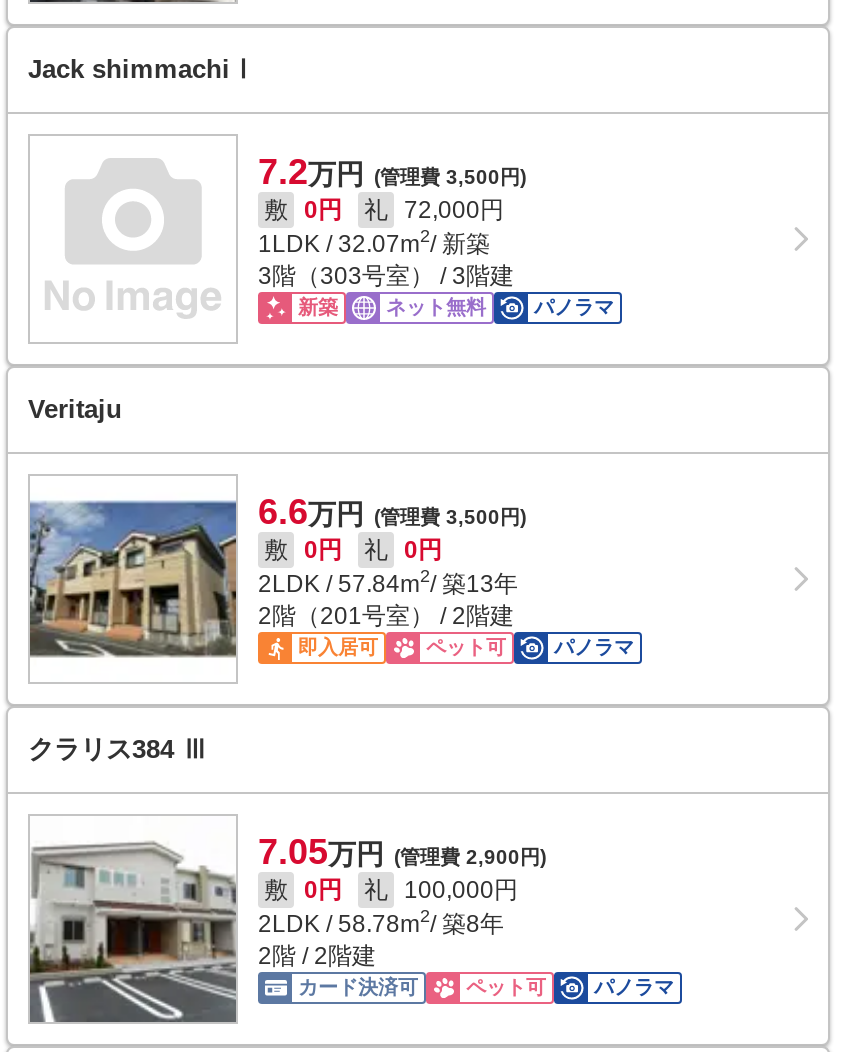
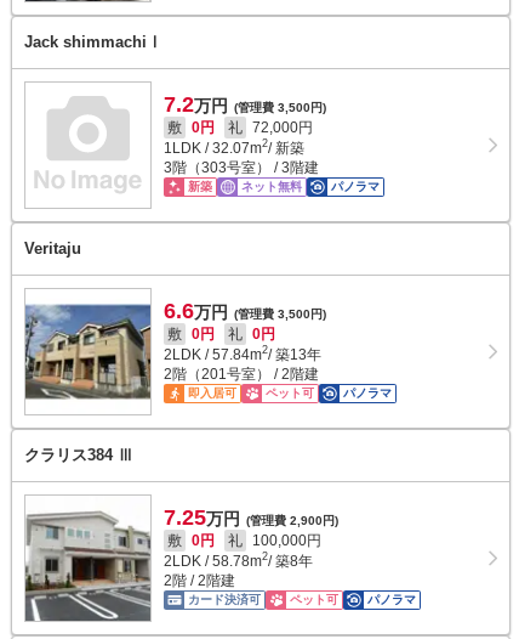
- 7.05万円 (管理費 2,900円)
+ 7.25万円 (管理費 2,900円)
